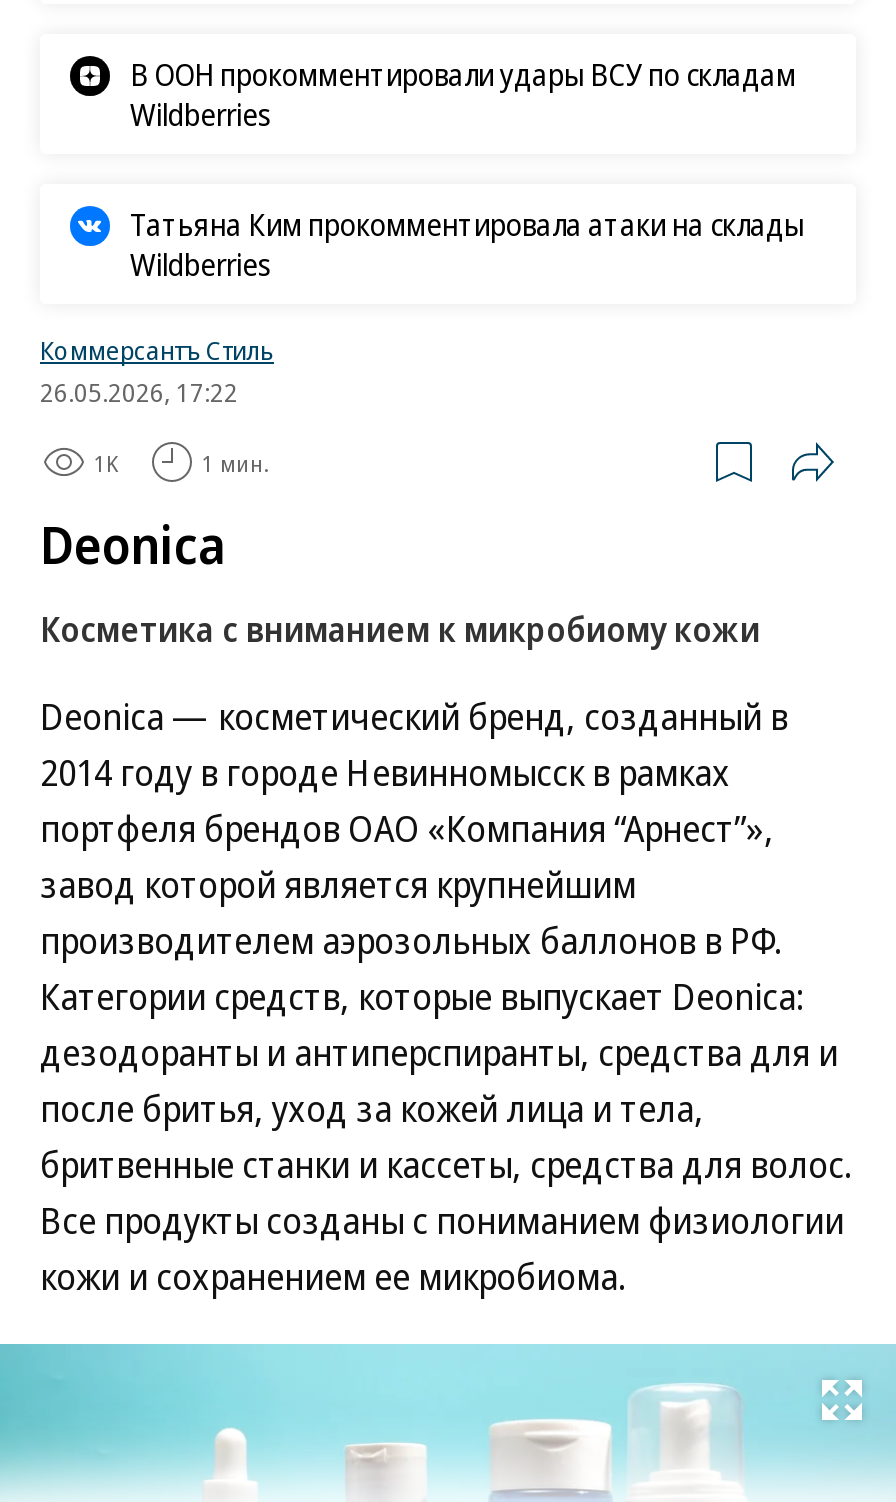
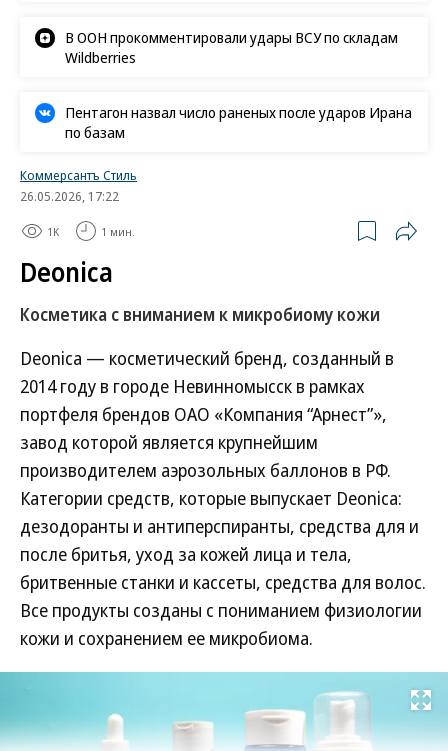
- Татьяна Ким прокомментировала атаки на склады
- Wildberries
+ Пентагон назвал число раненых после ударов Ирана
+ по базам
